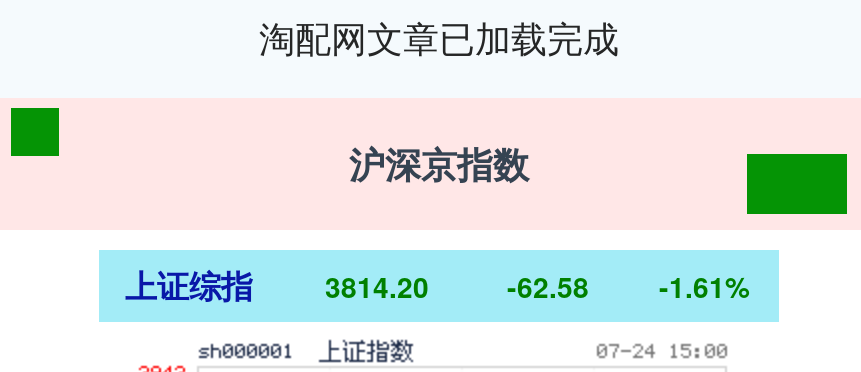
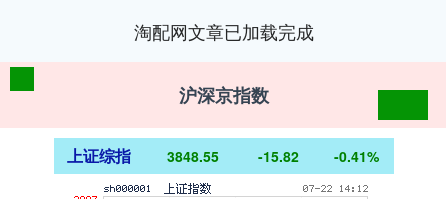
- 3814.20
+ 3848.55

- -62.58
+ -15.82

- -1.61%
+ -0.41%
